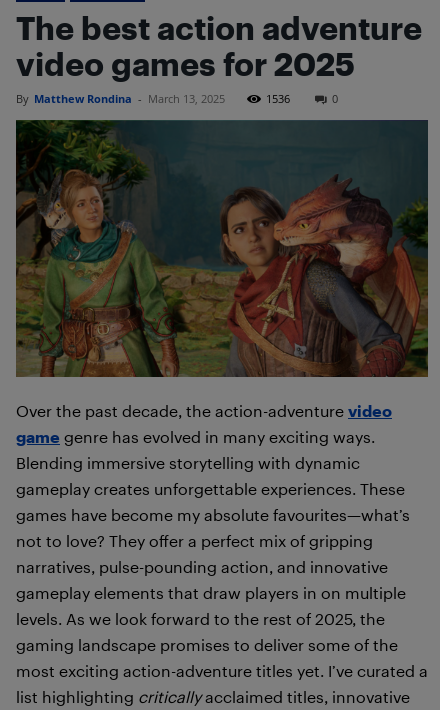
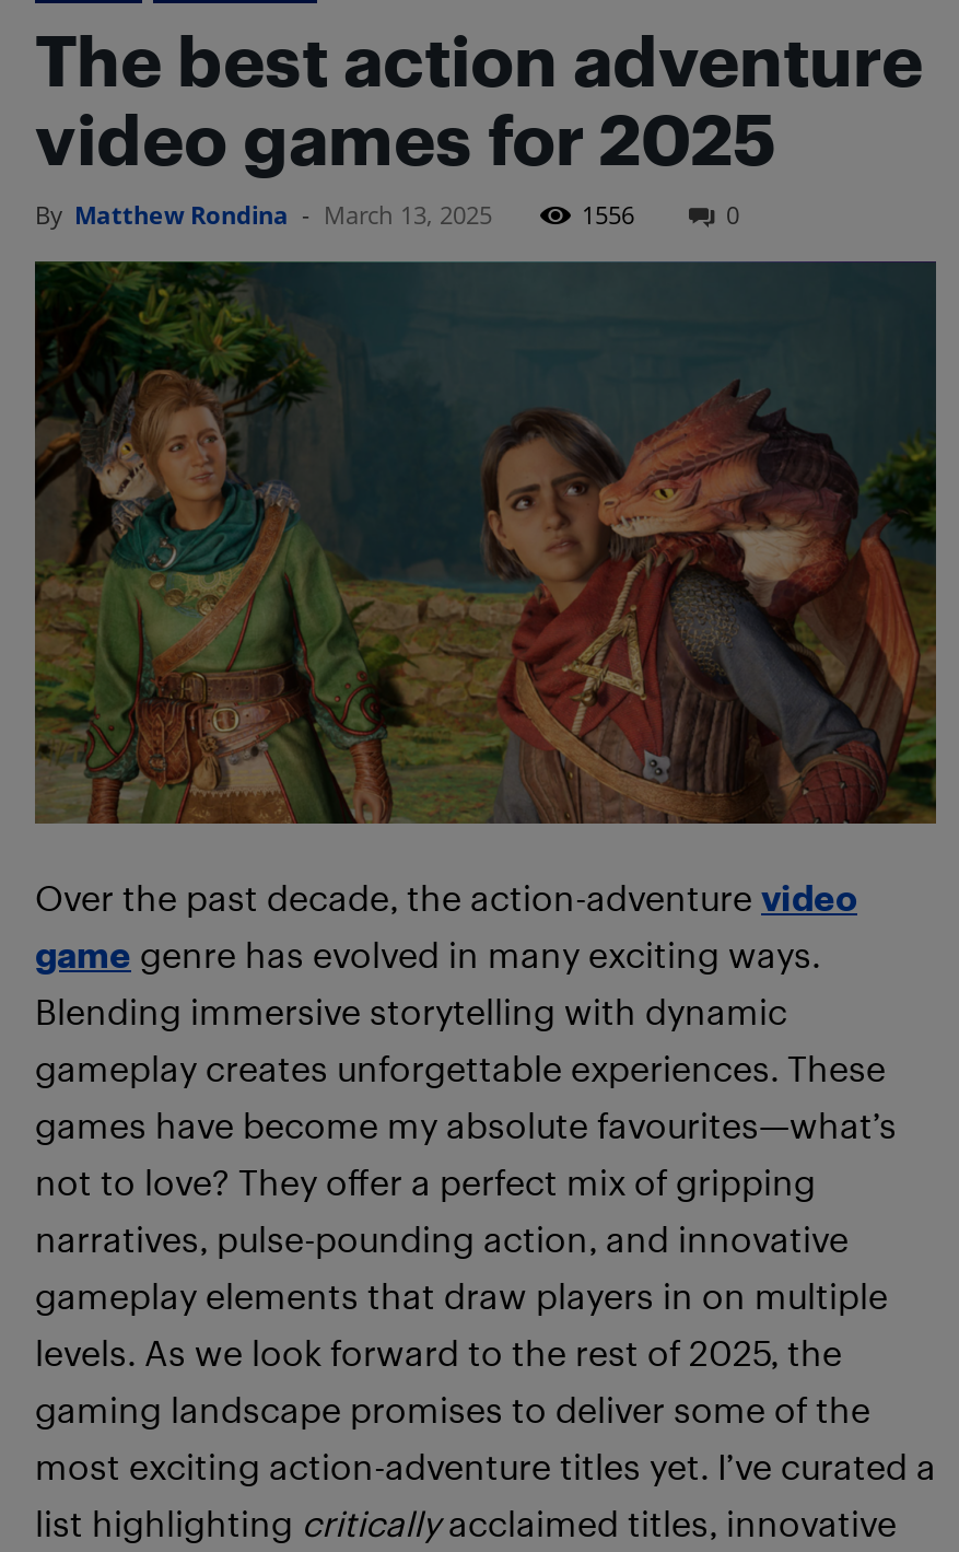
- 1536
+ 1556
